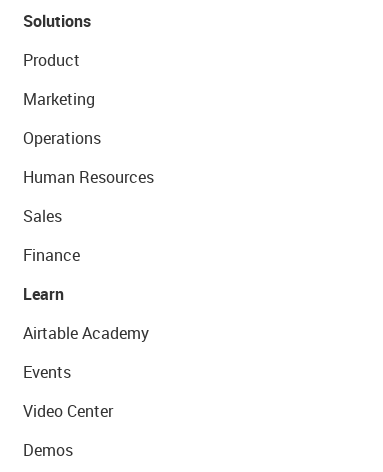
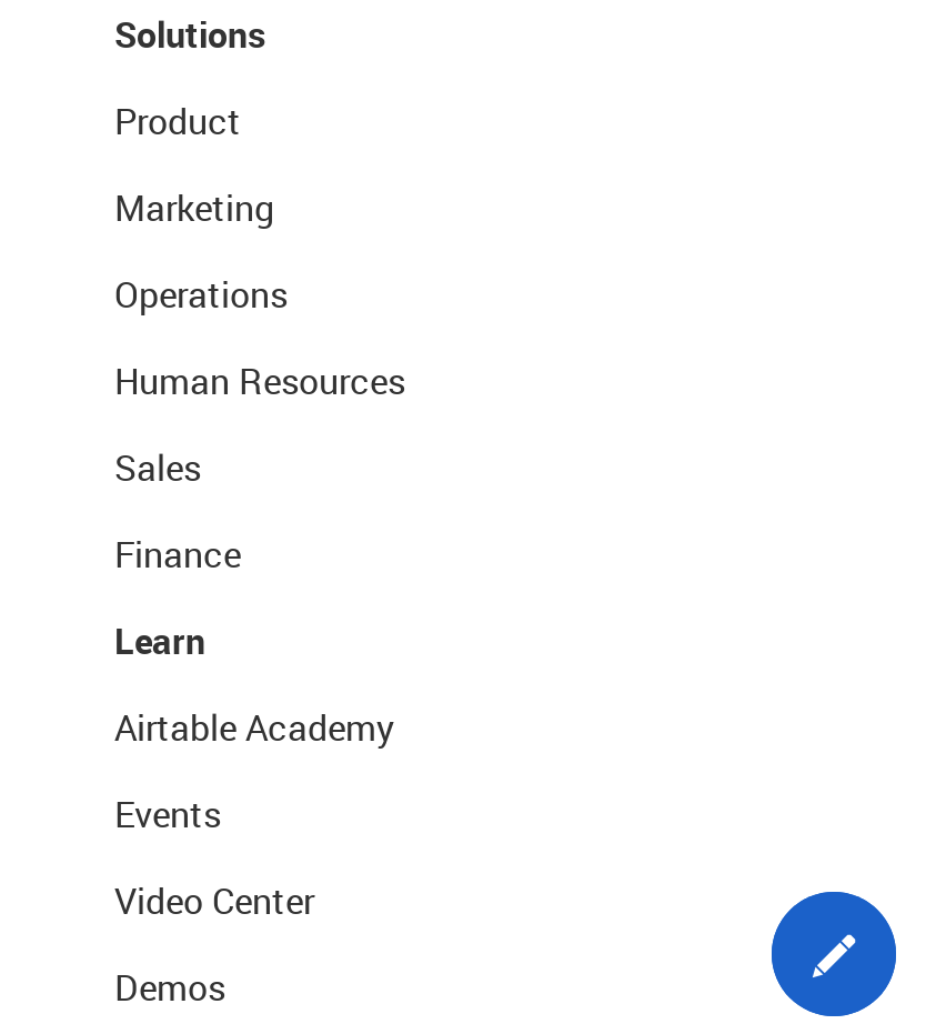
+ [image]
